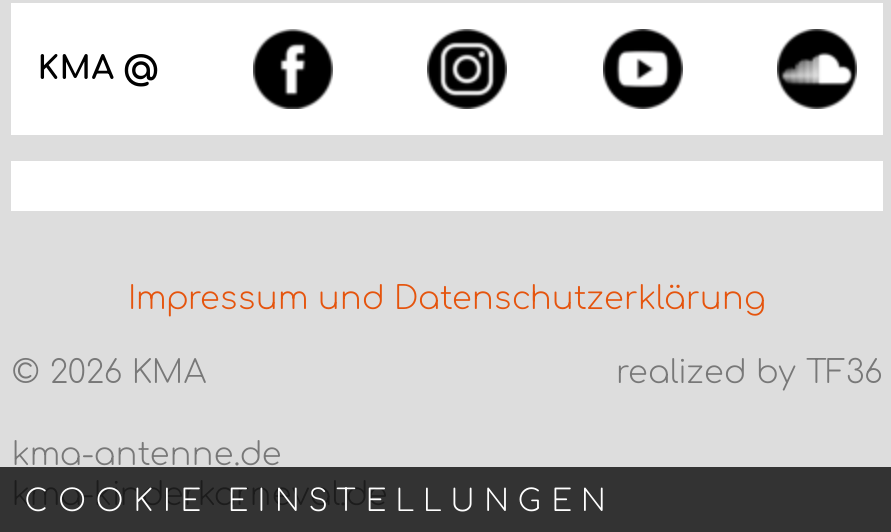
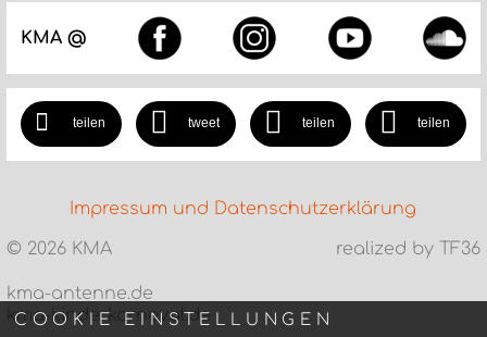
+ teilen
+ tweet
+ teilen
+ teilen
